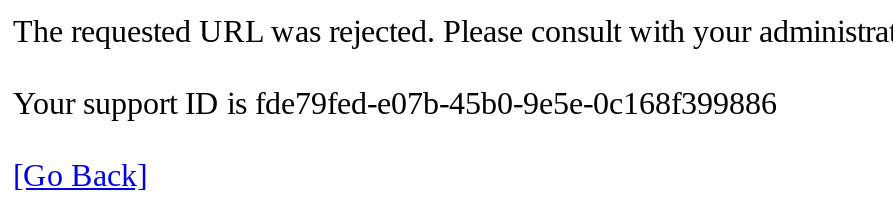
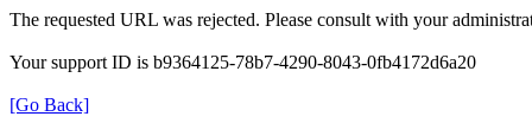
- Your support ID is fde79fed-e07b-45b0-9e5e-0c168f399886
+ Your support ID is b9364125-78b7-4290-8043-0fb4172d6a20
